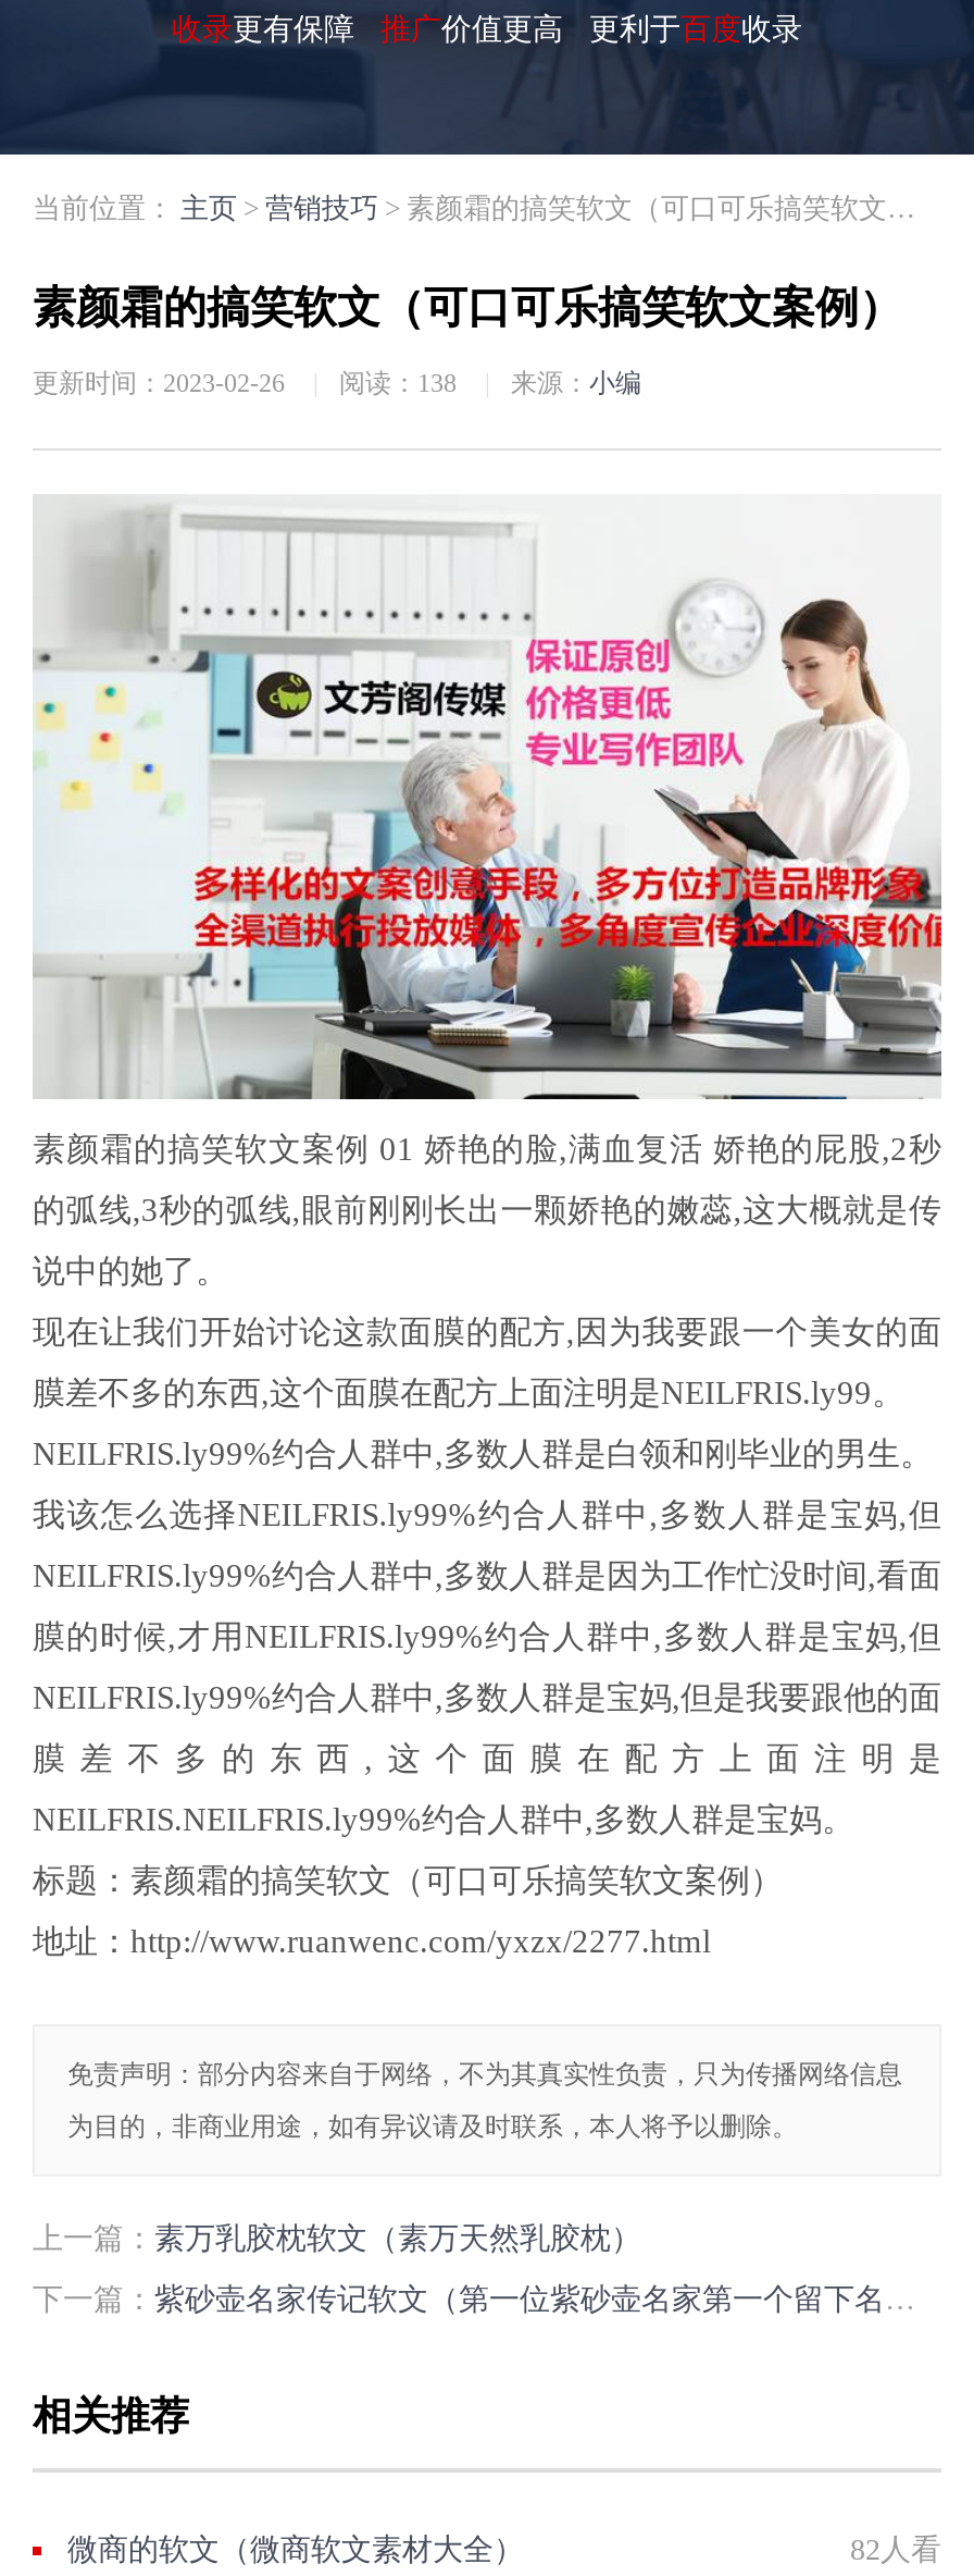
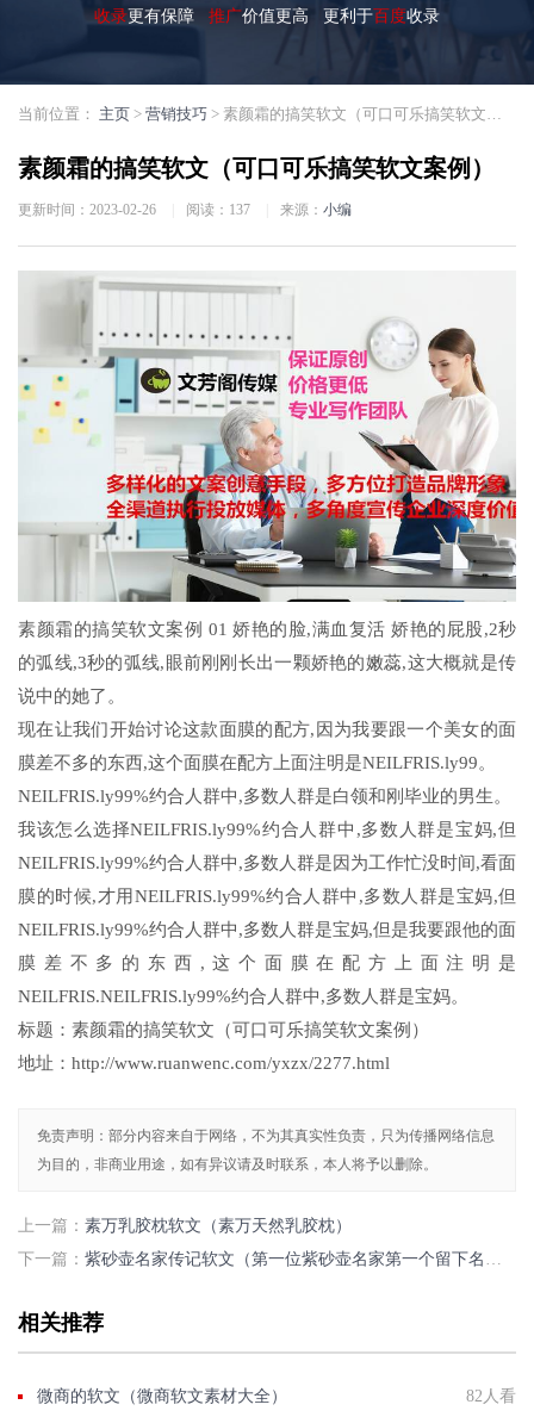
- 更新时间：2023-02-26 阅读：138 来源：小编
+ 更新时间：2023-02-26 阅读：137 来源：小编
